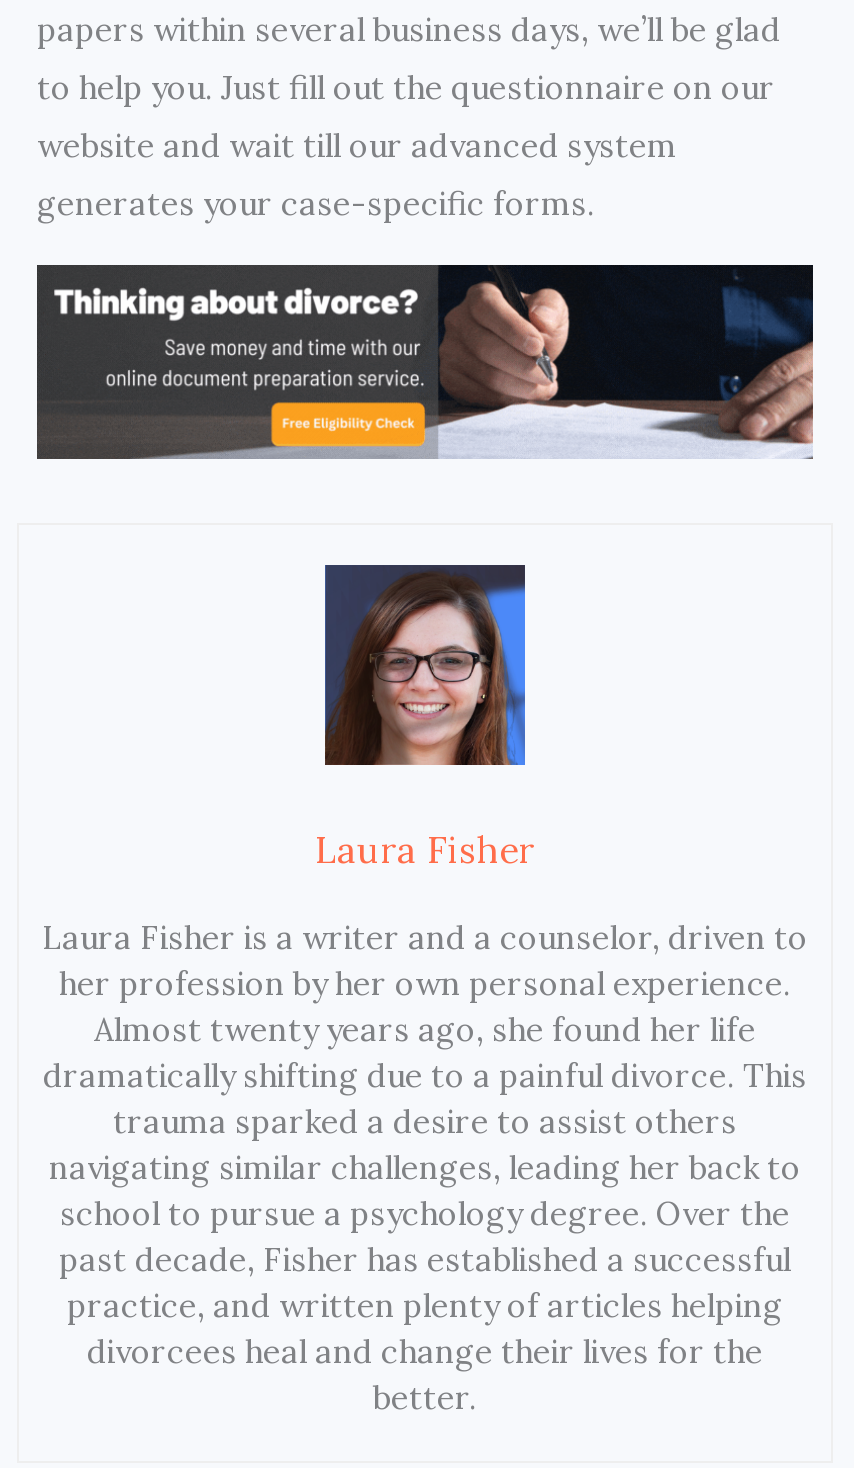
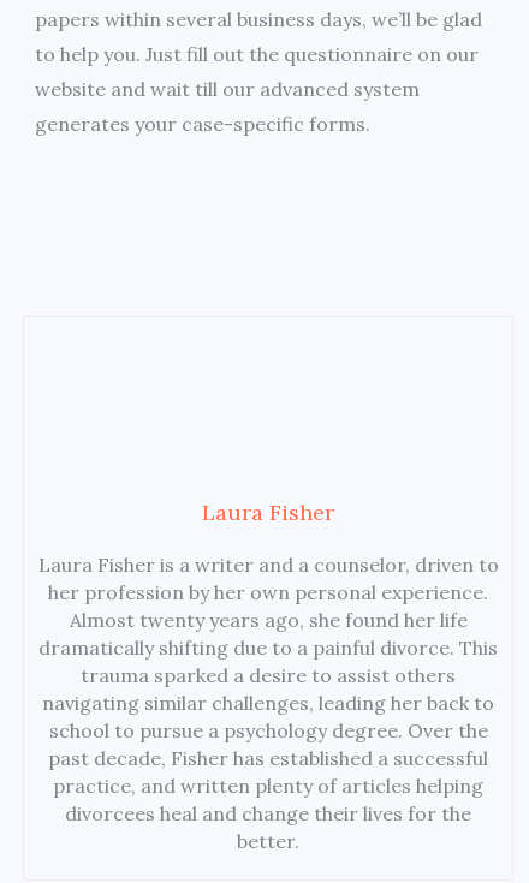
- [image]

- [image]
